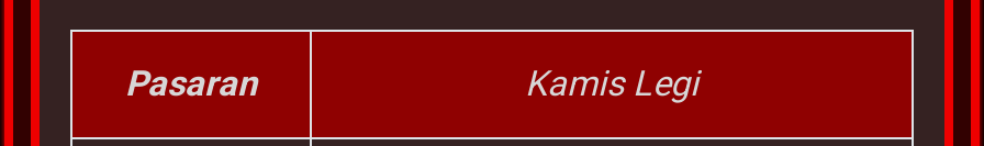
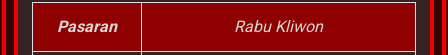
- Kamis Legi
+ Rabu Kliwon
